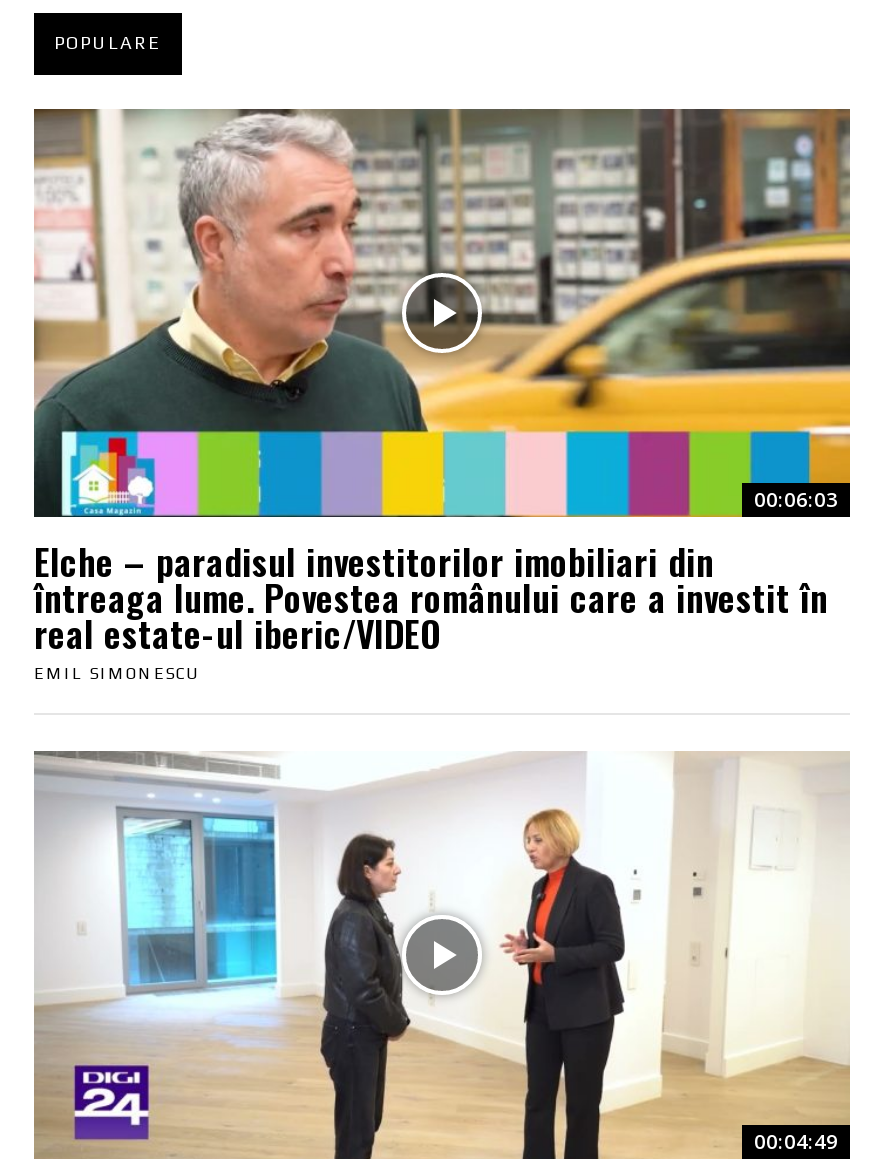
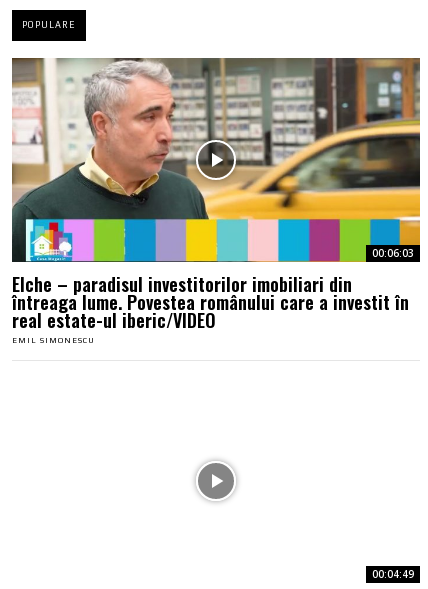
- [image]
